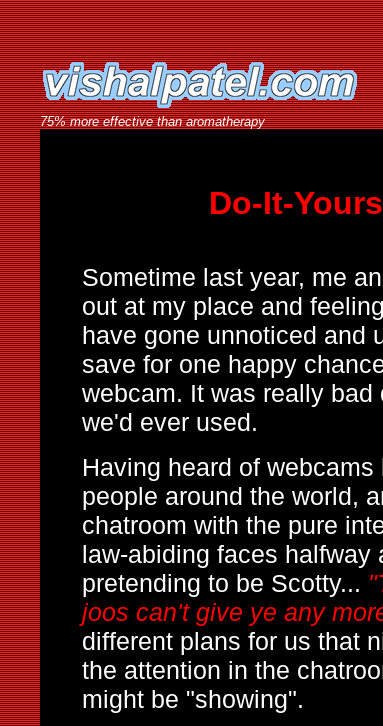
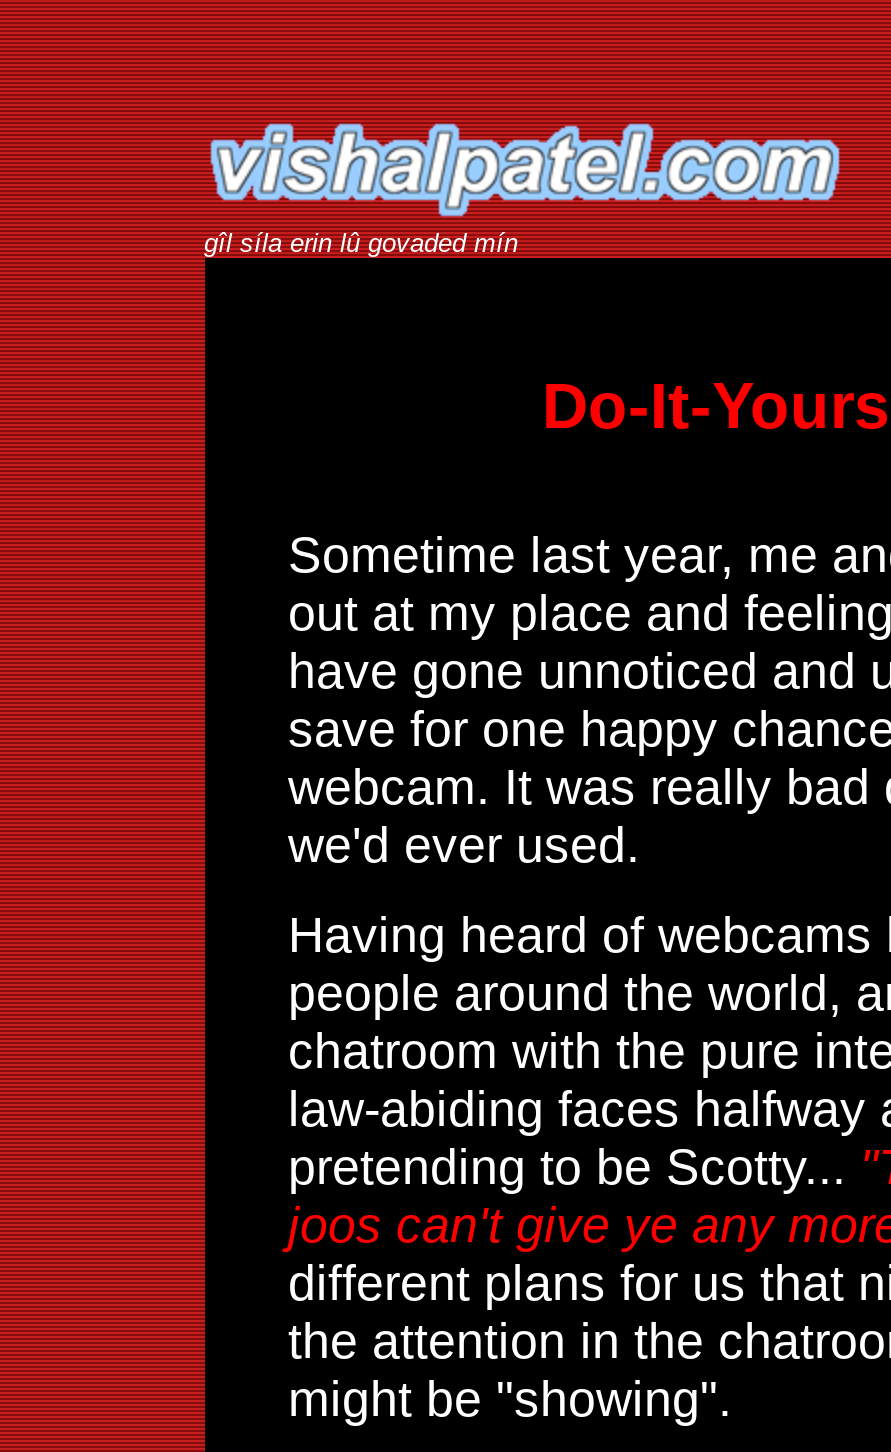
- 75% more effective than aromatherapy
+ gîl síla erin lû govaded mín
